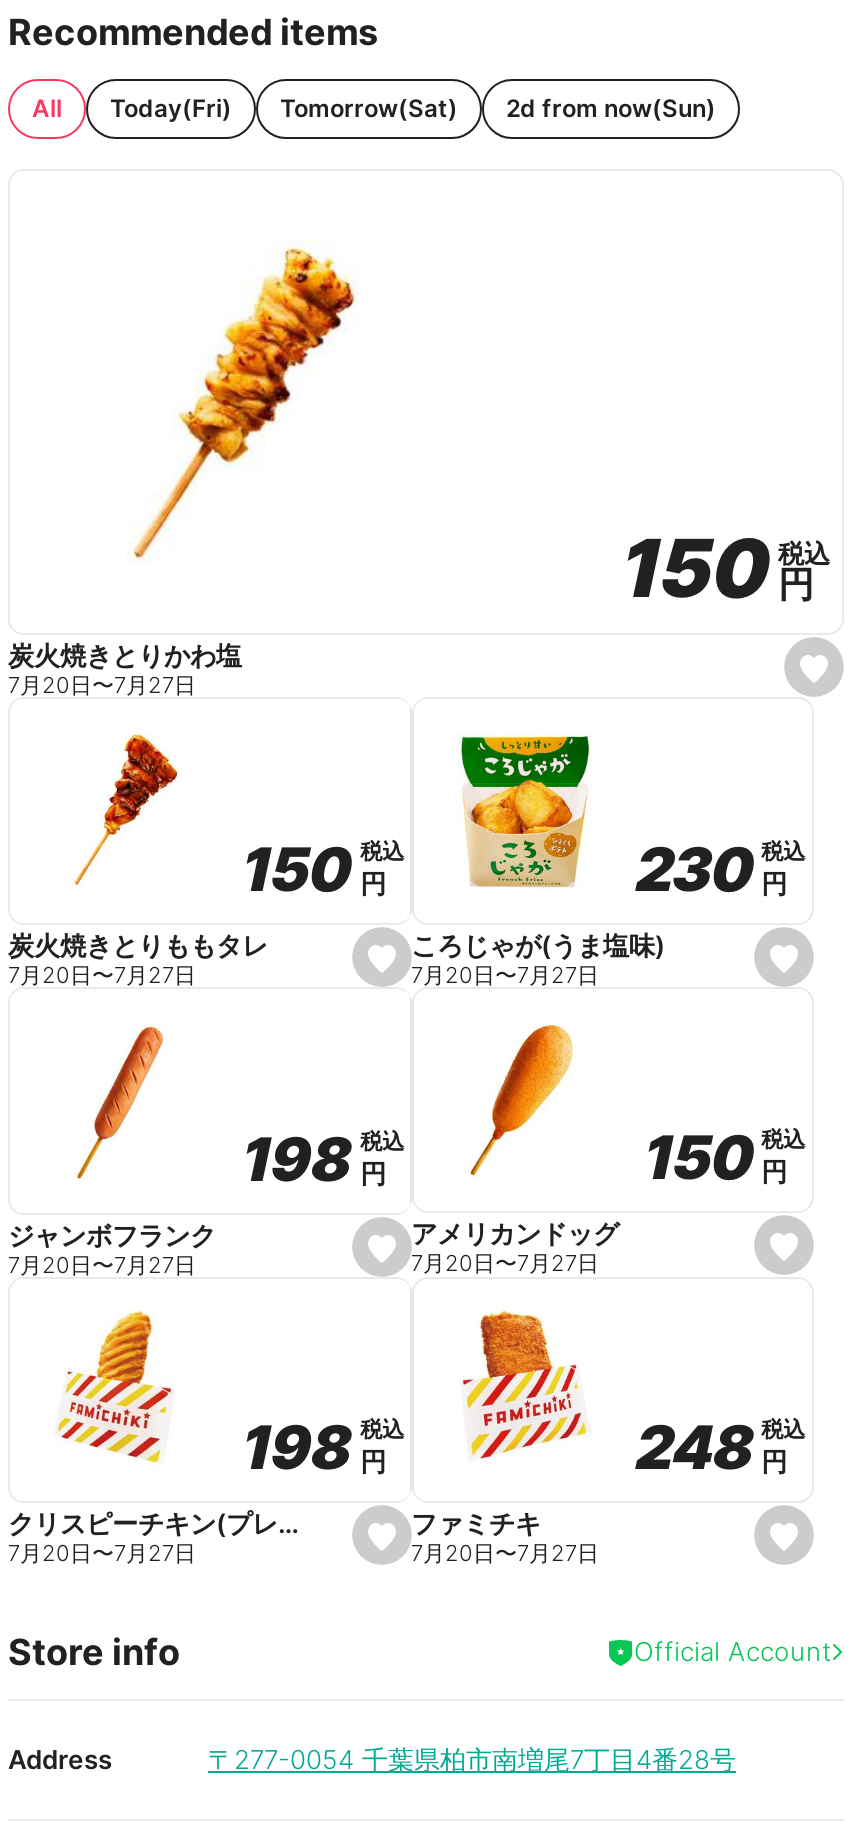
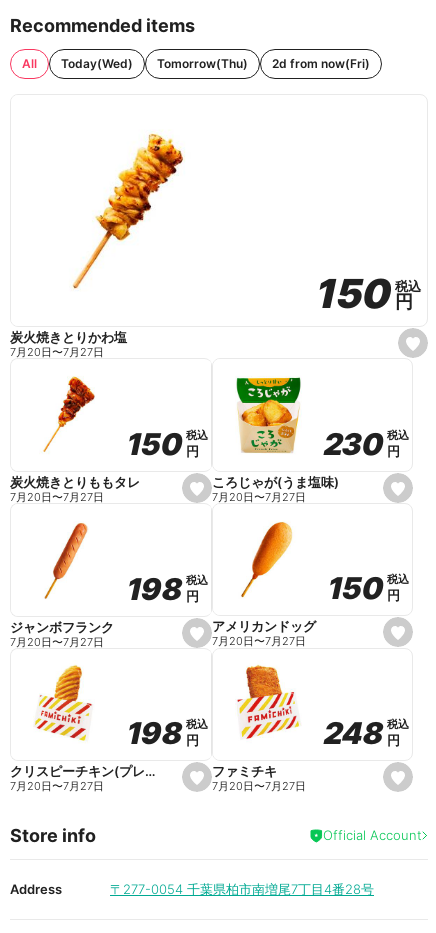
- Today(Fri)
- Tomorrow(Sat)
- 2d from now(Sun)
+ Today(Wed)
+ Tomorrow(Thu)
+ 2d from now(Fri)
